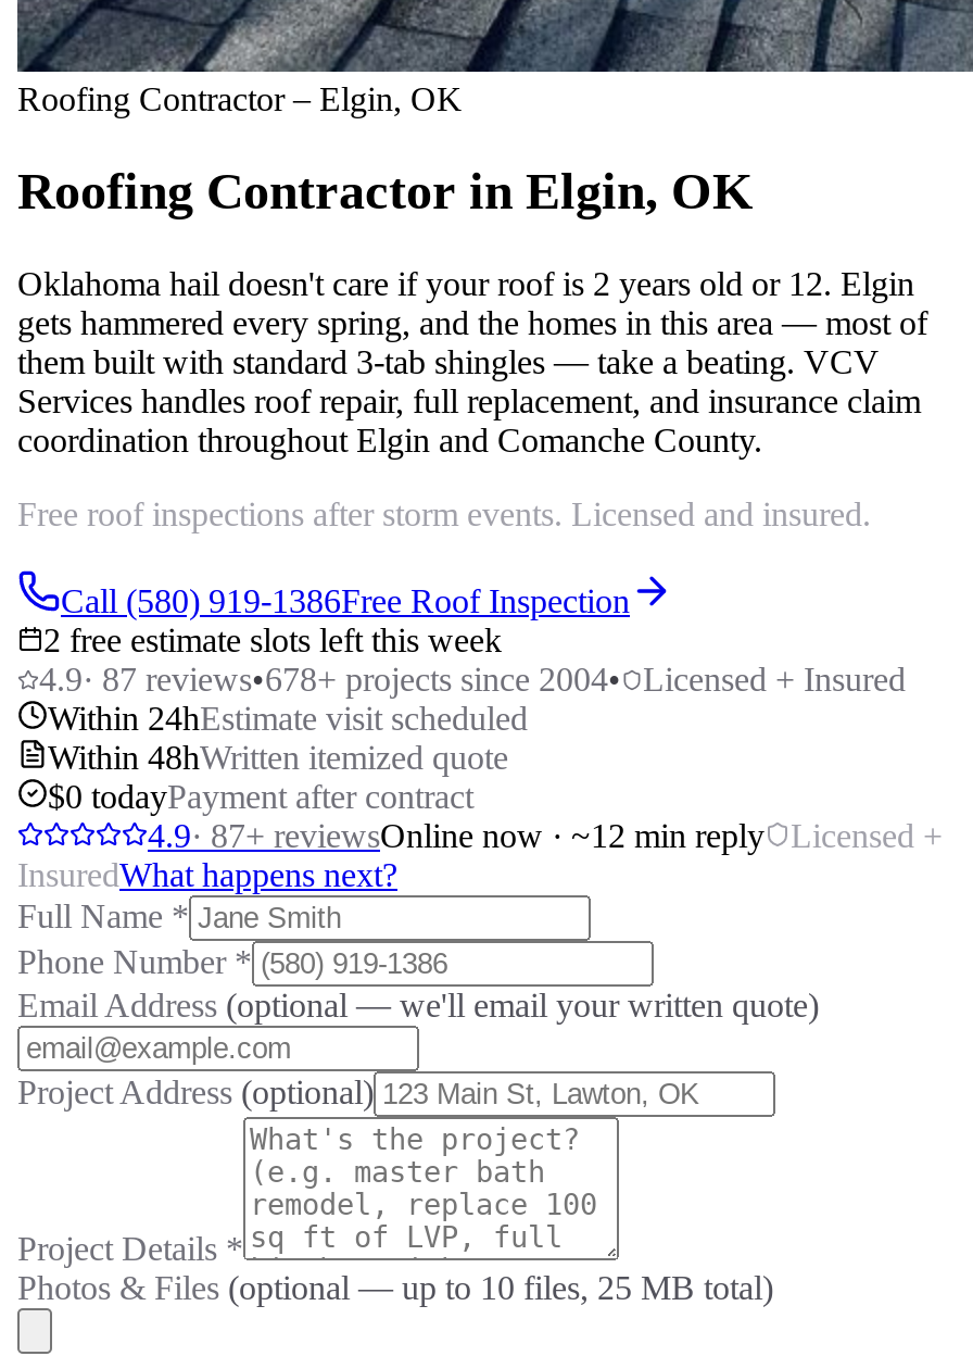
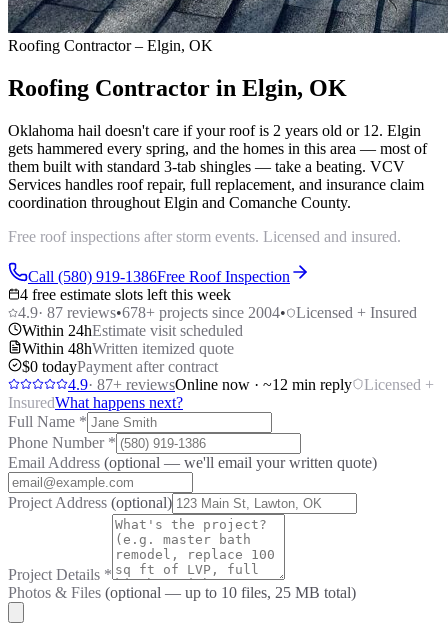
- 2 free estimate slots left this week
+ 4 free estimate slots left this week
